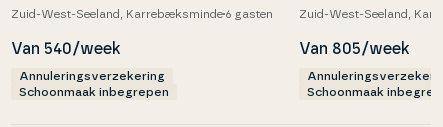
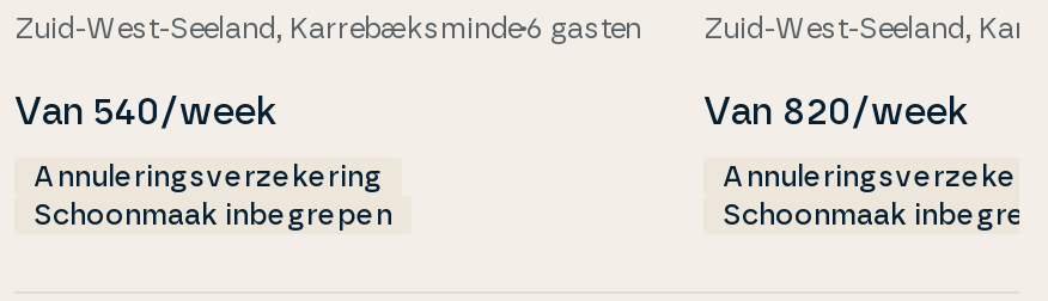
- Van 805/week
+ Van 820/week
